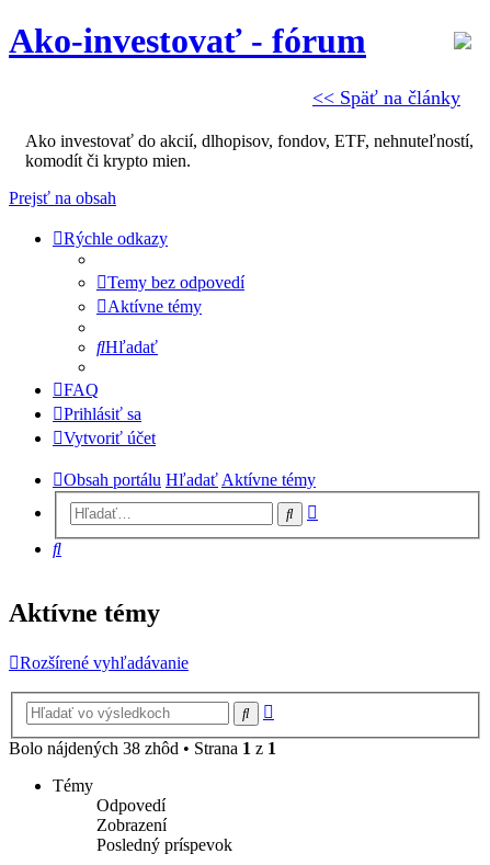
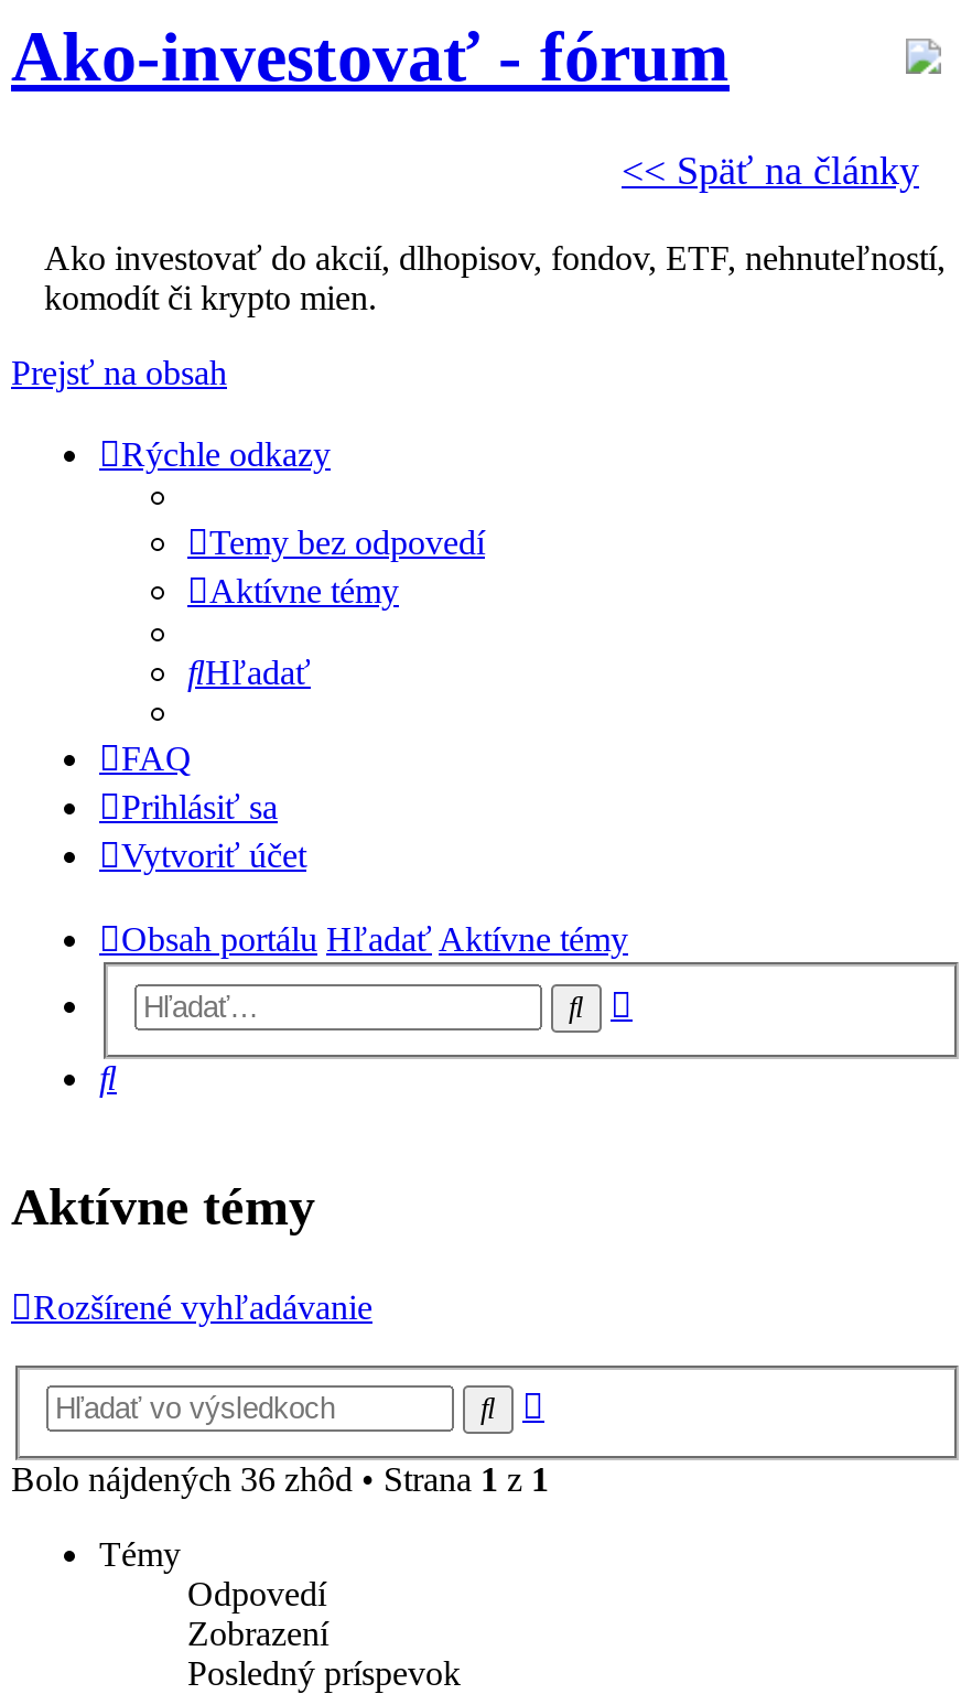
- Bolo nájdených 38 zhôd • Strana 1 z 1
+ Bolo nájdených 36 zhôd • Strana 1 z 1
